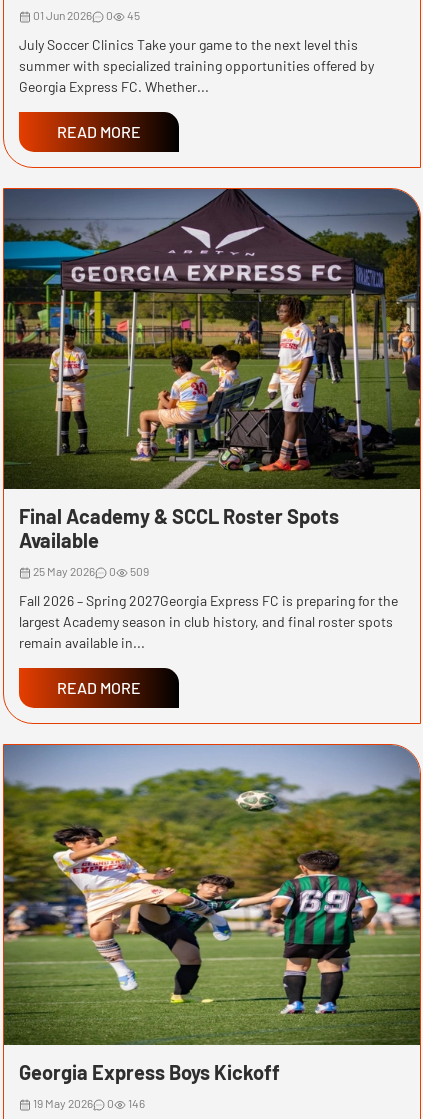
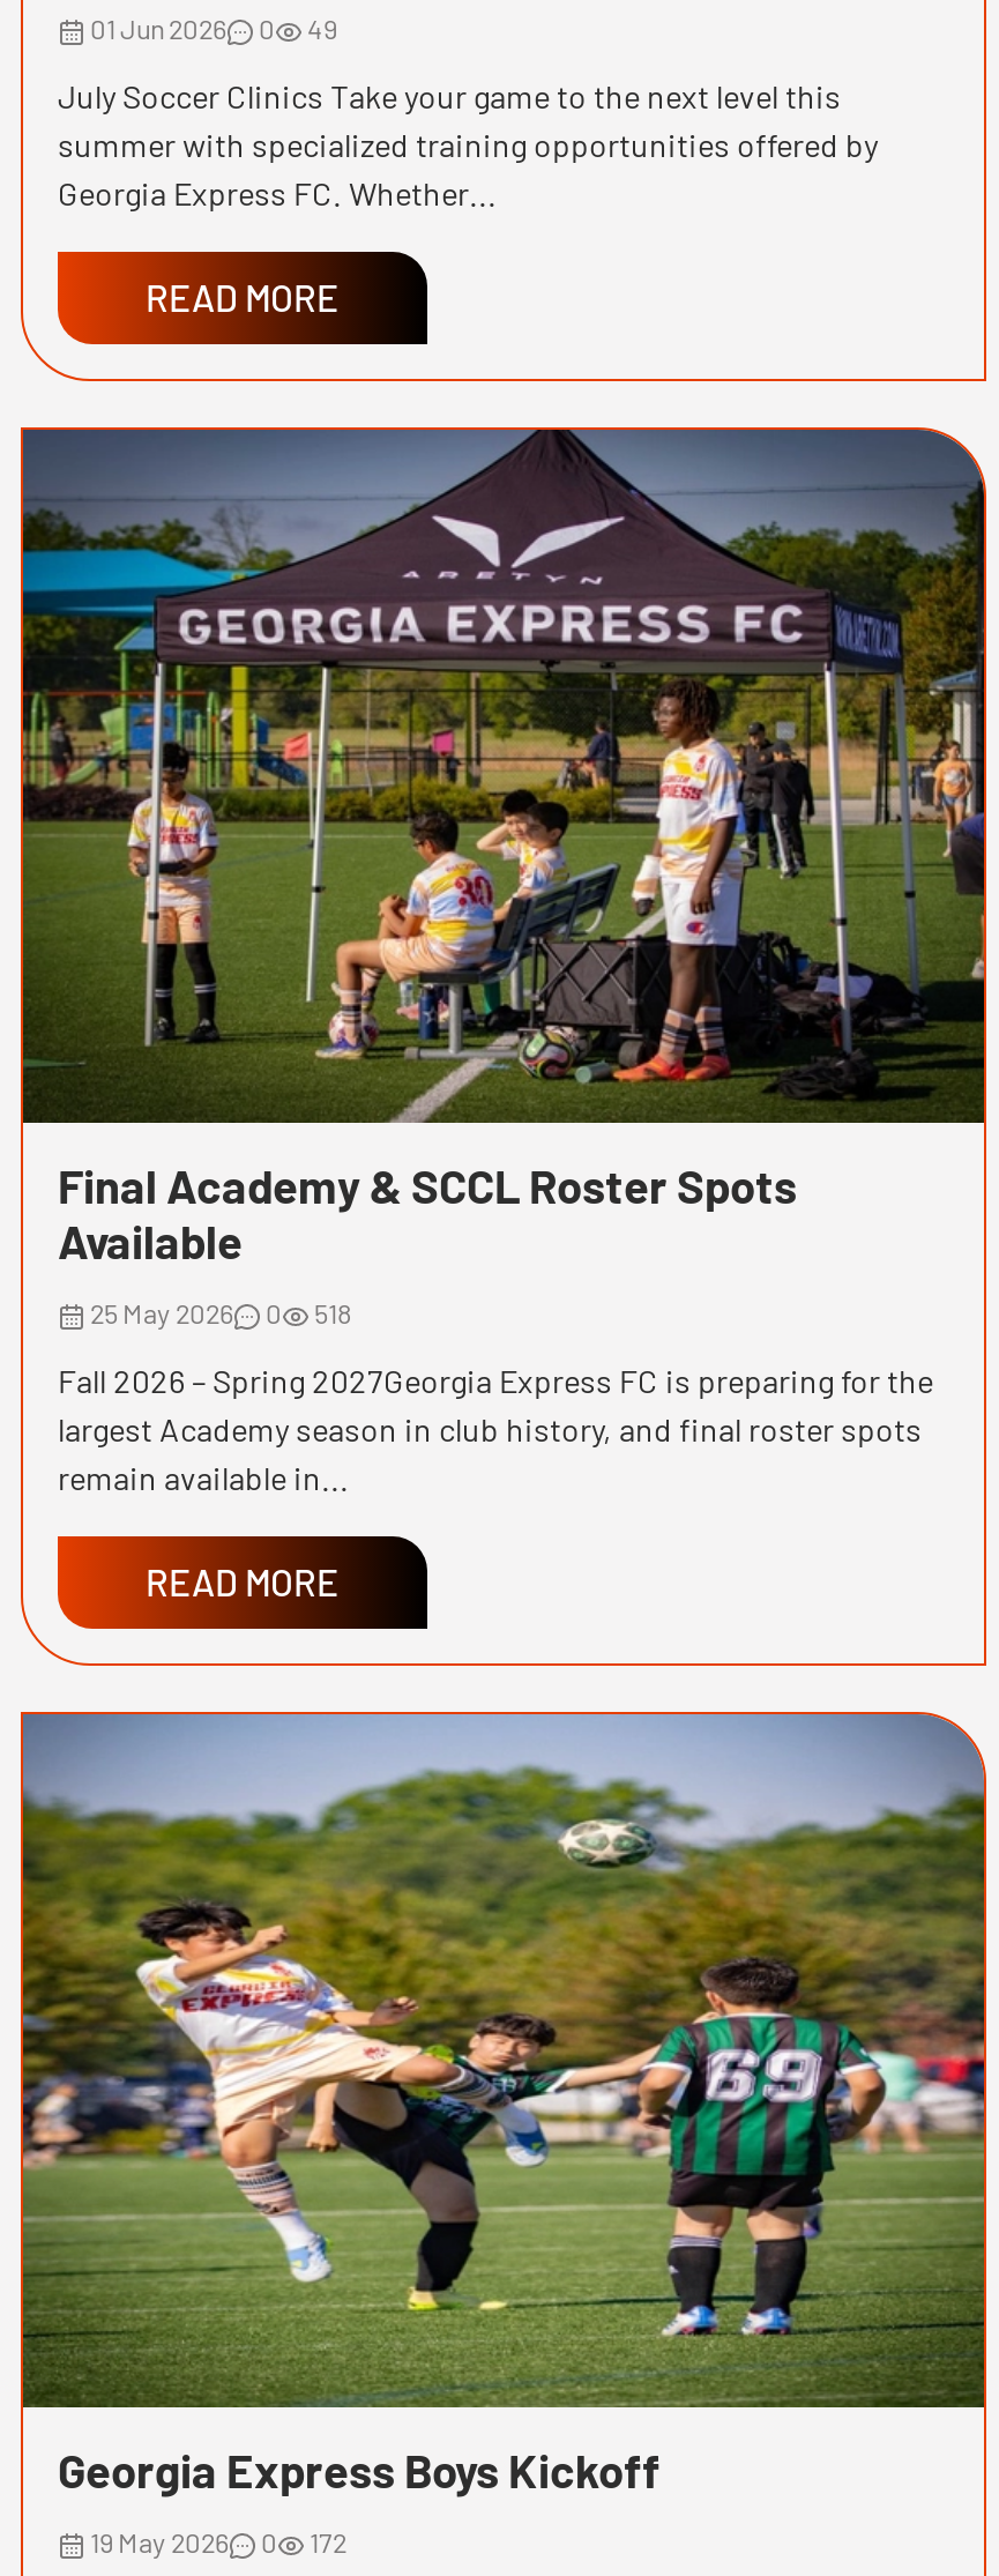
- 01 Jun 2026 0 45
+ 01 Jun 2026 0 49

- 25 May 2026 0 509
+ 25 May 2026 0 518

- 19 May 2026 0 146
+ 19 May 2026 0 172
